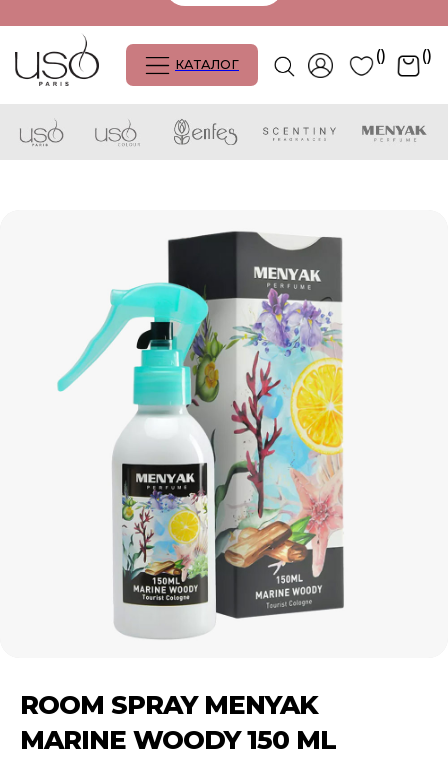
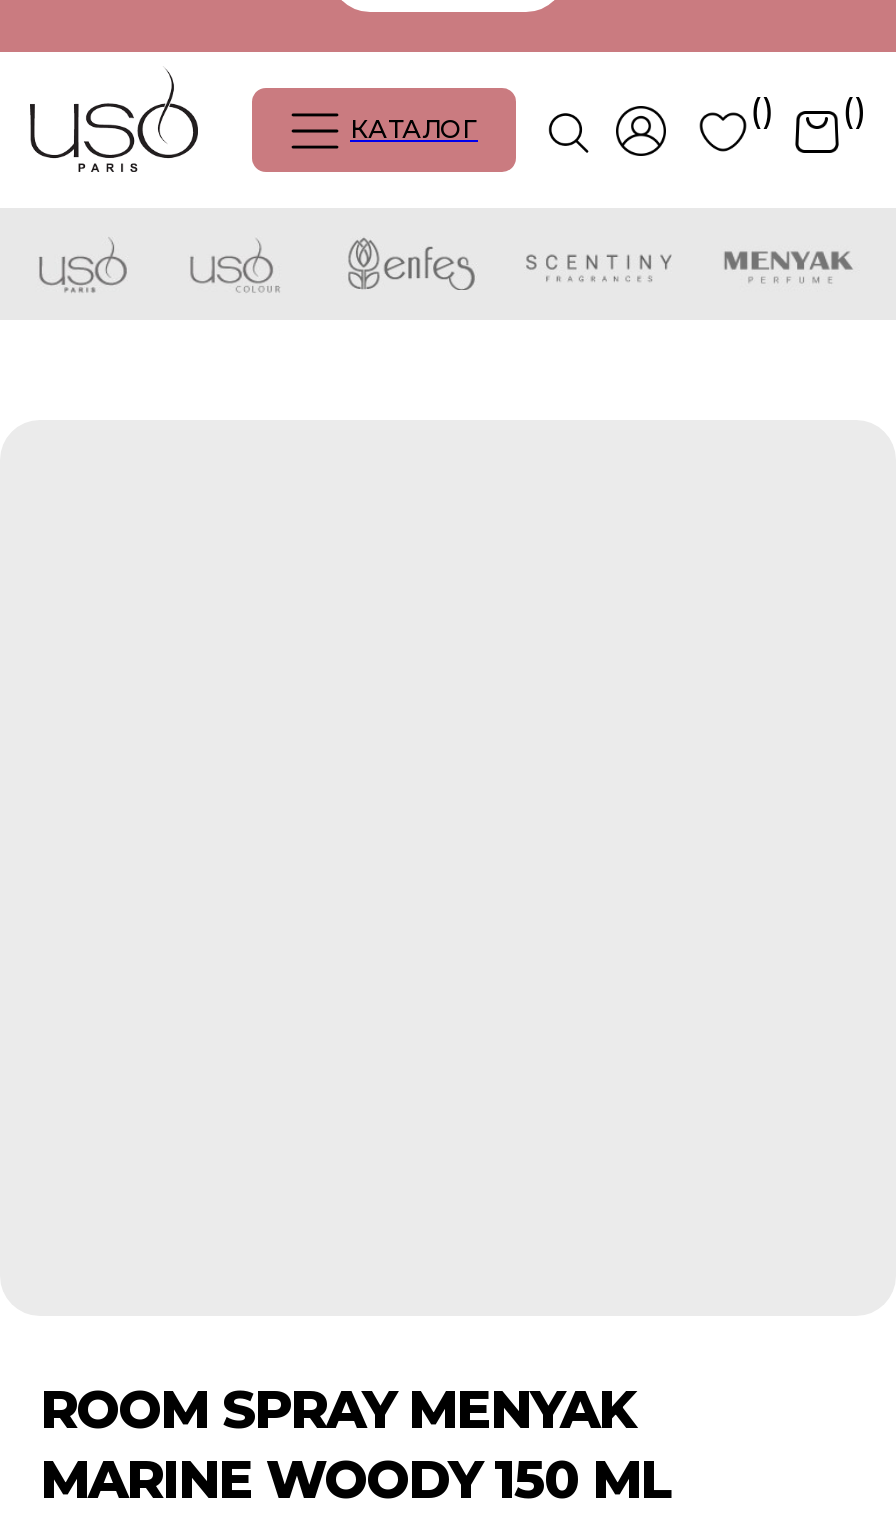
- [image]
